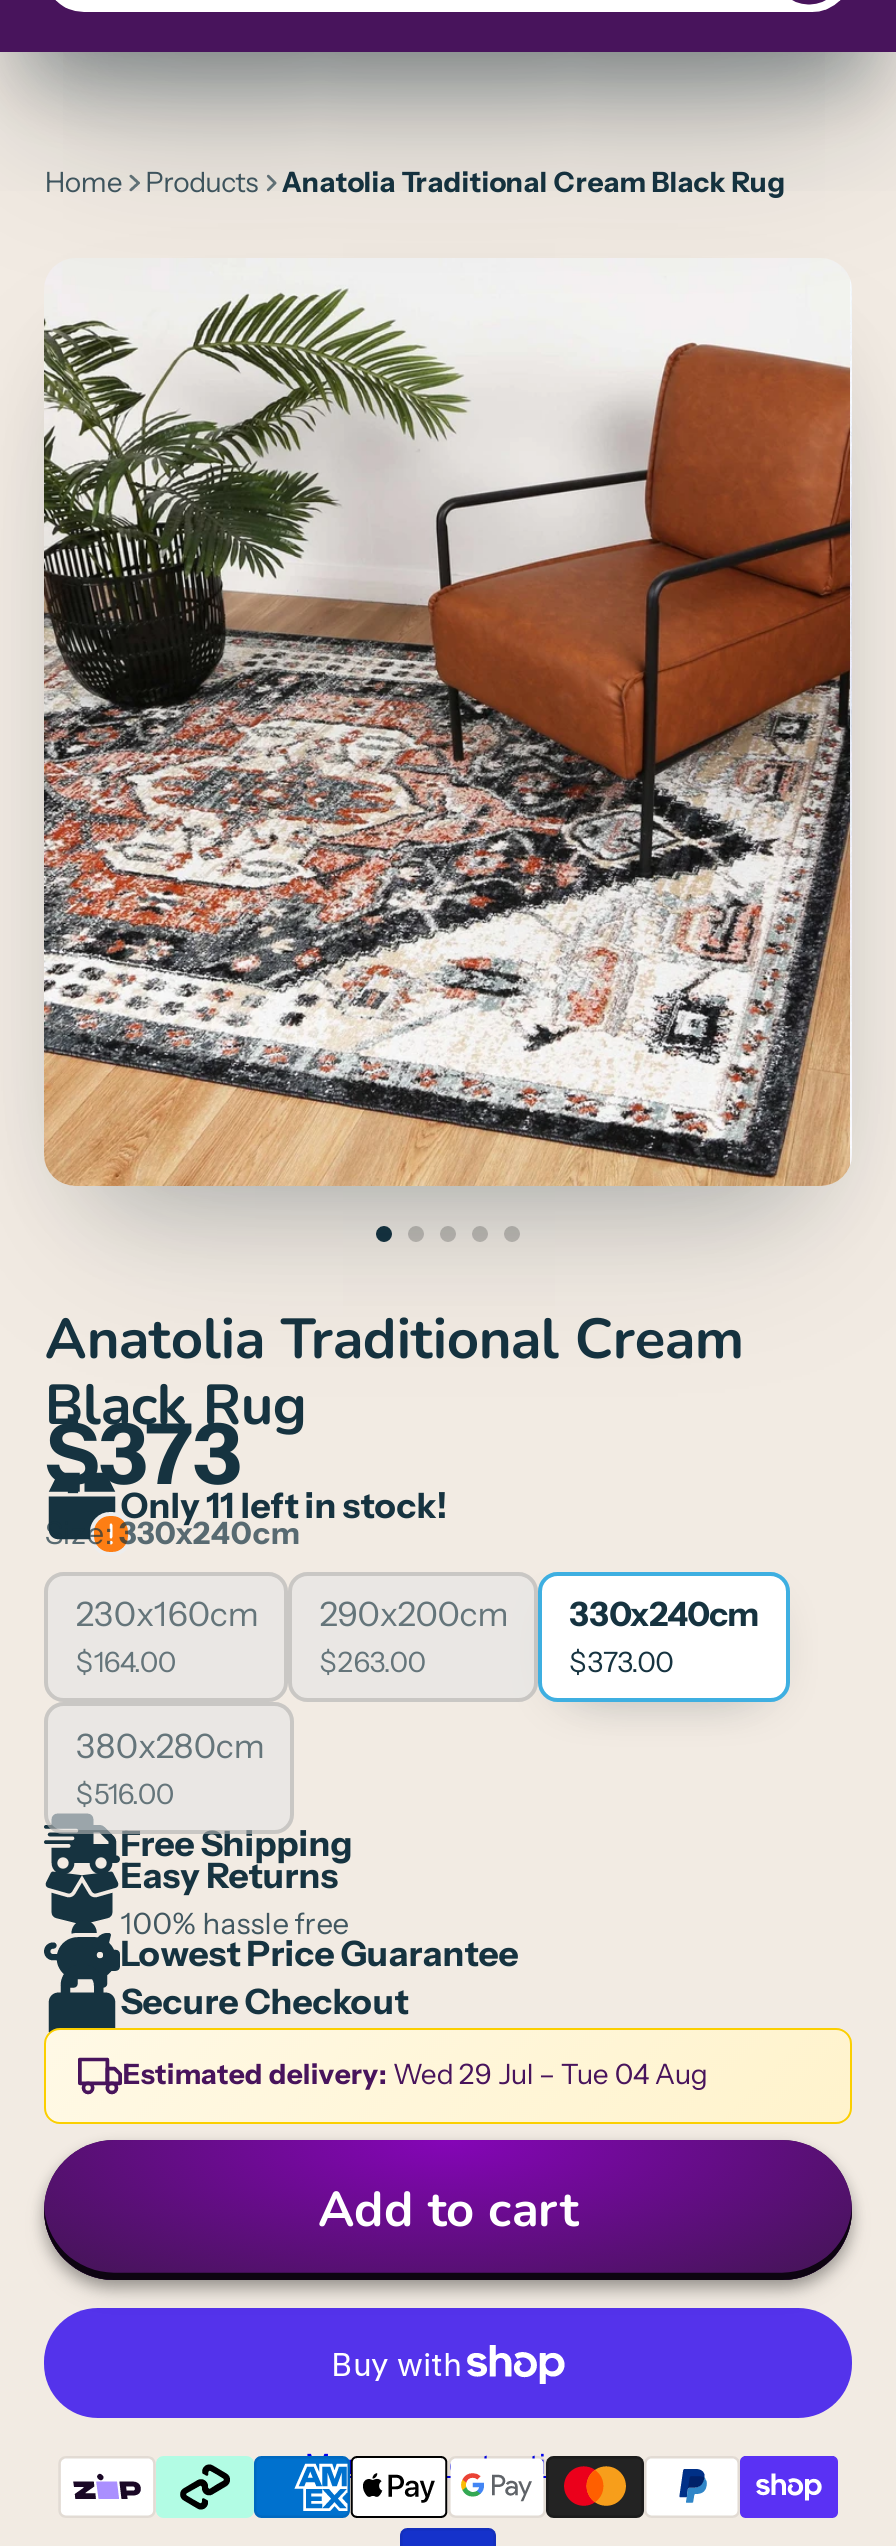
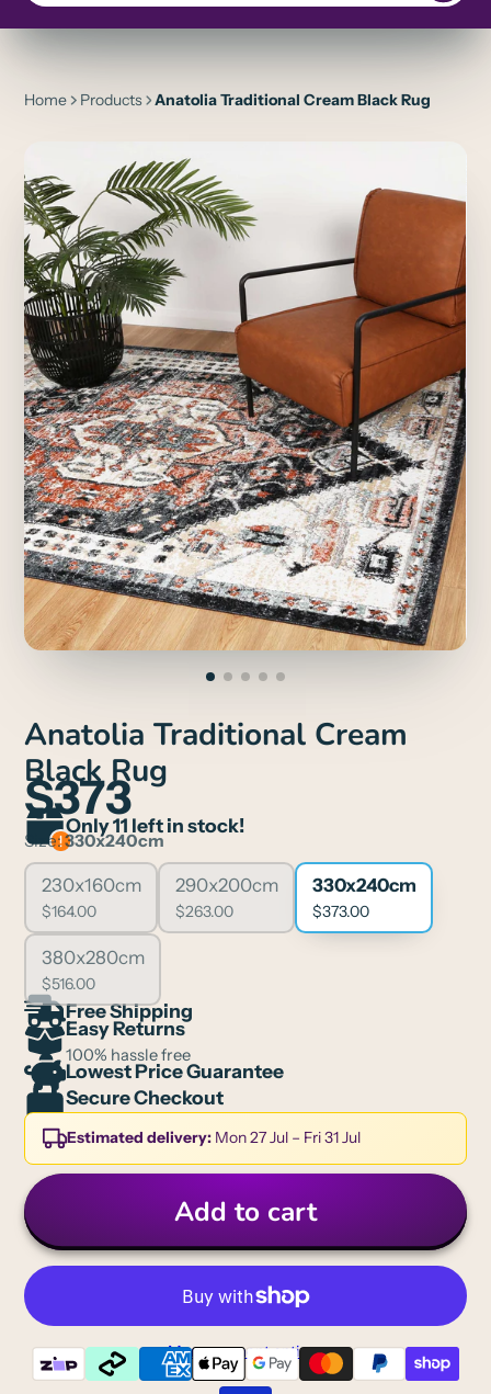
- Estimated delivery: Wed 29 Jul – Tue 04 Aug
+ Estimated delivery: Mon 27 Jul – Fri 31 Jul
